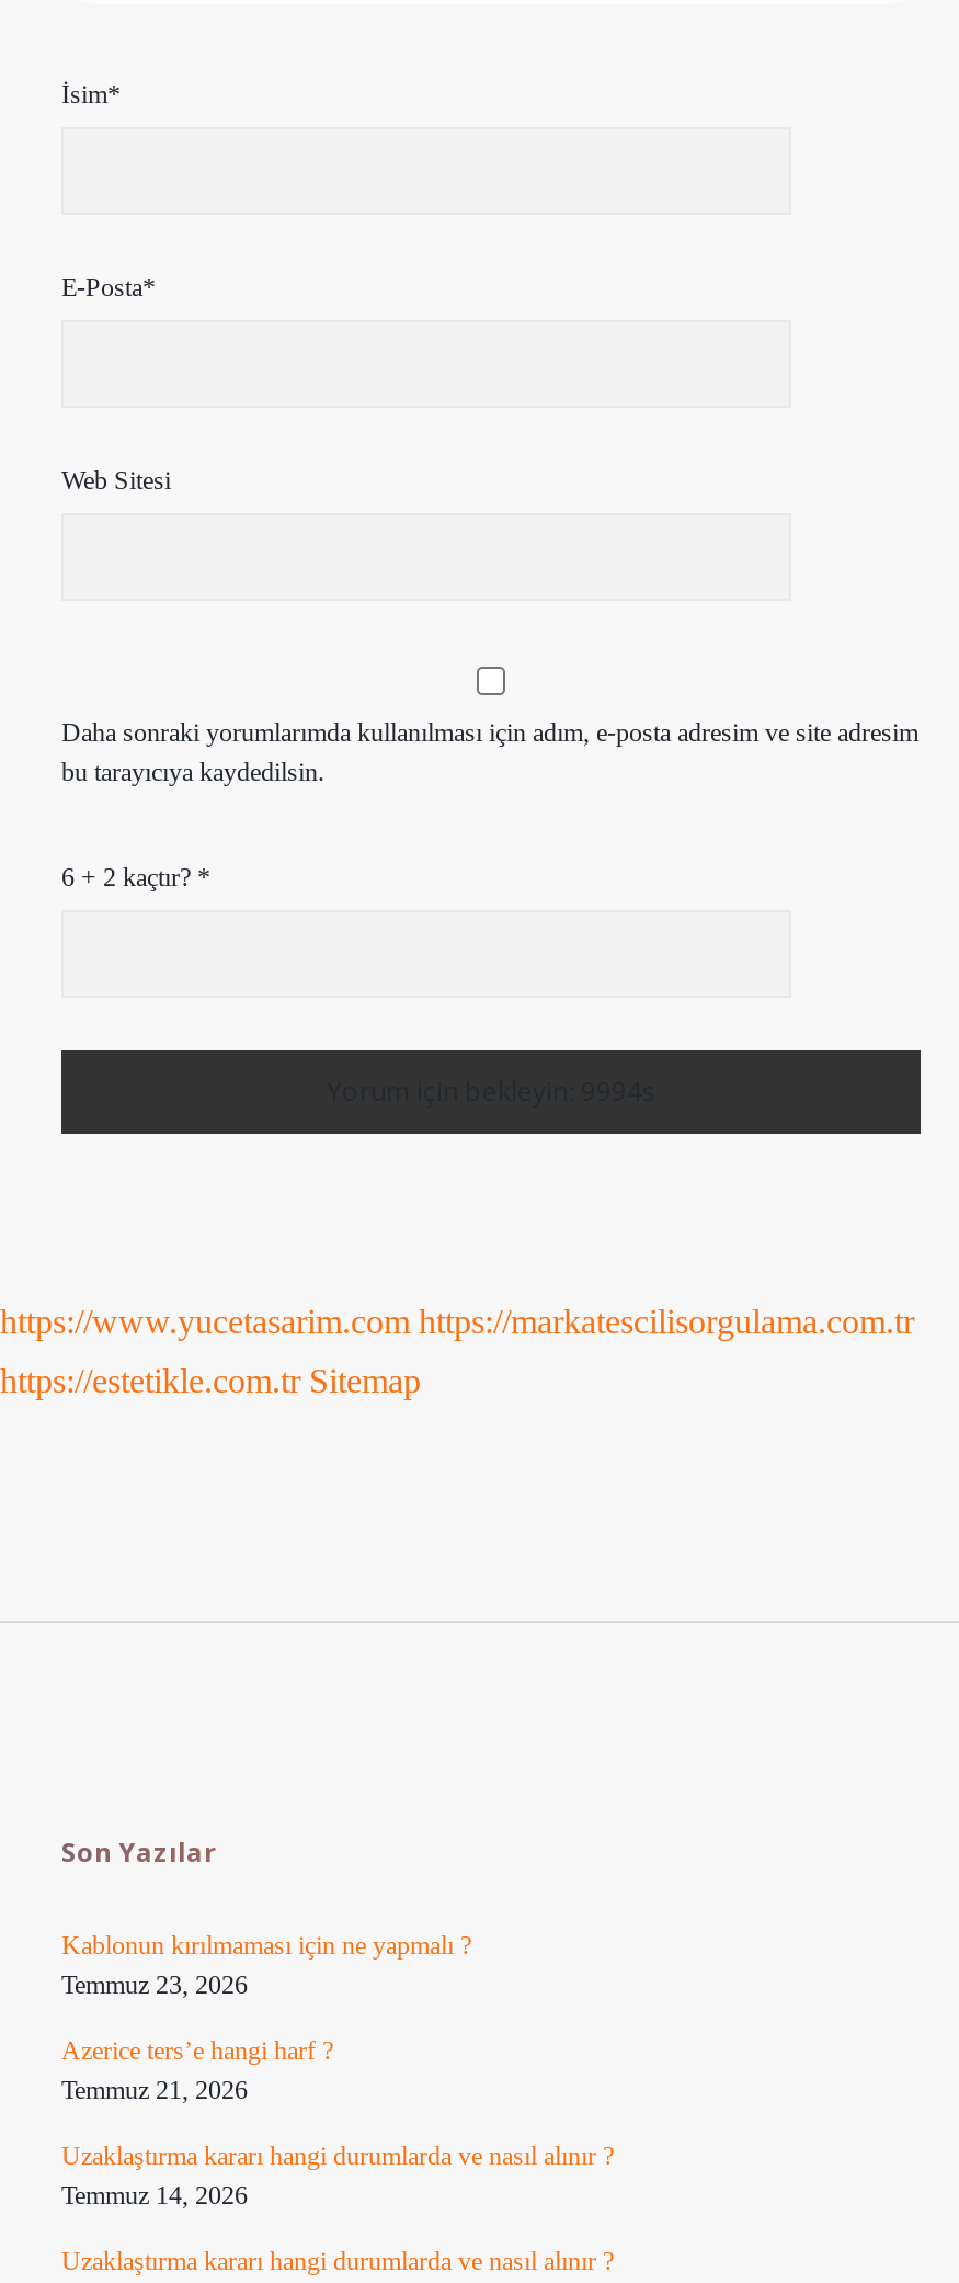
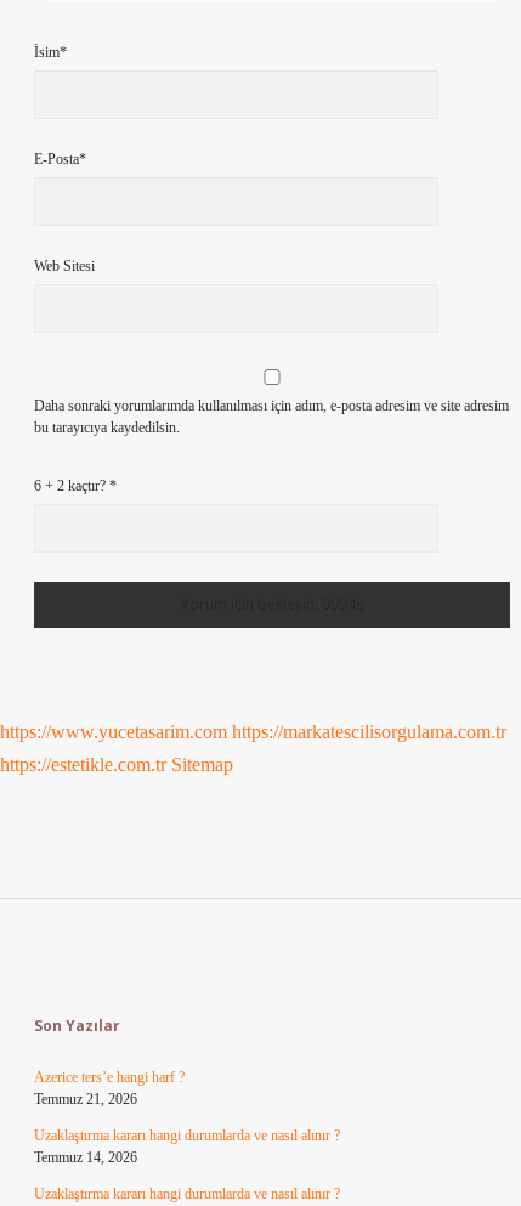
- Kablonun kırılmaması için ne yapmalı ?
- Temmuz 23, 2026
